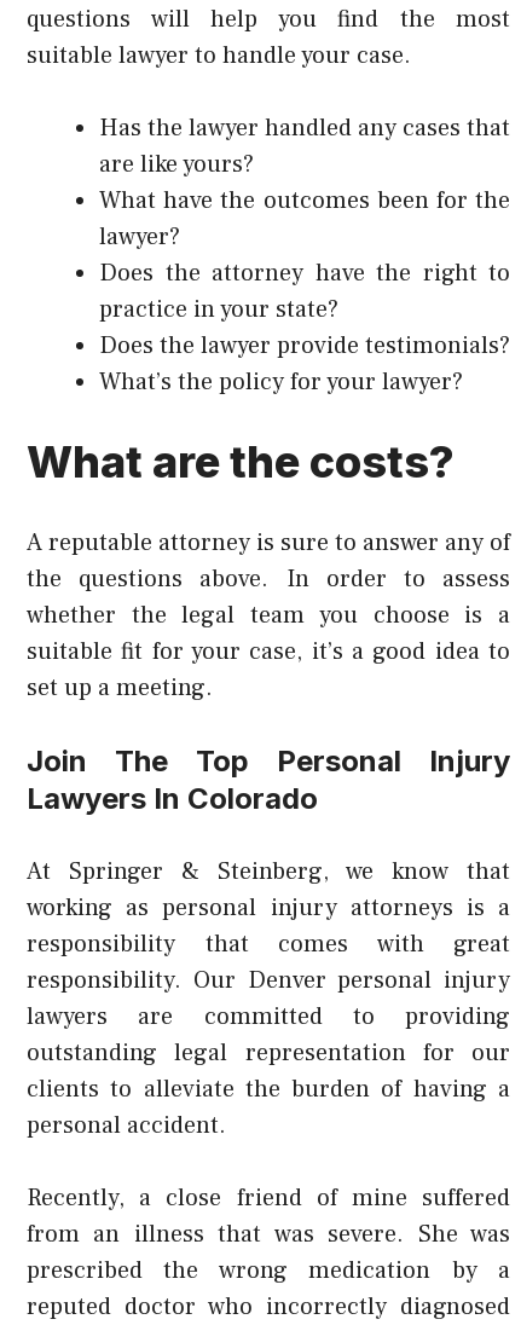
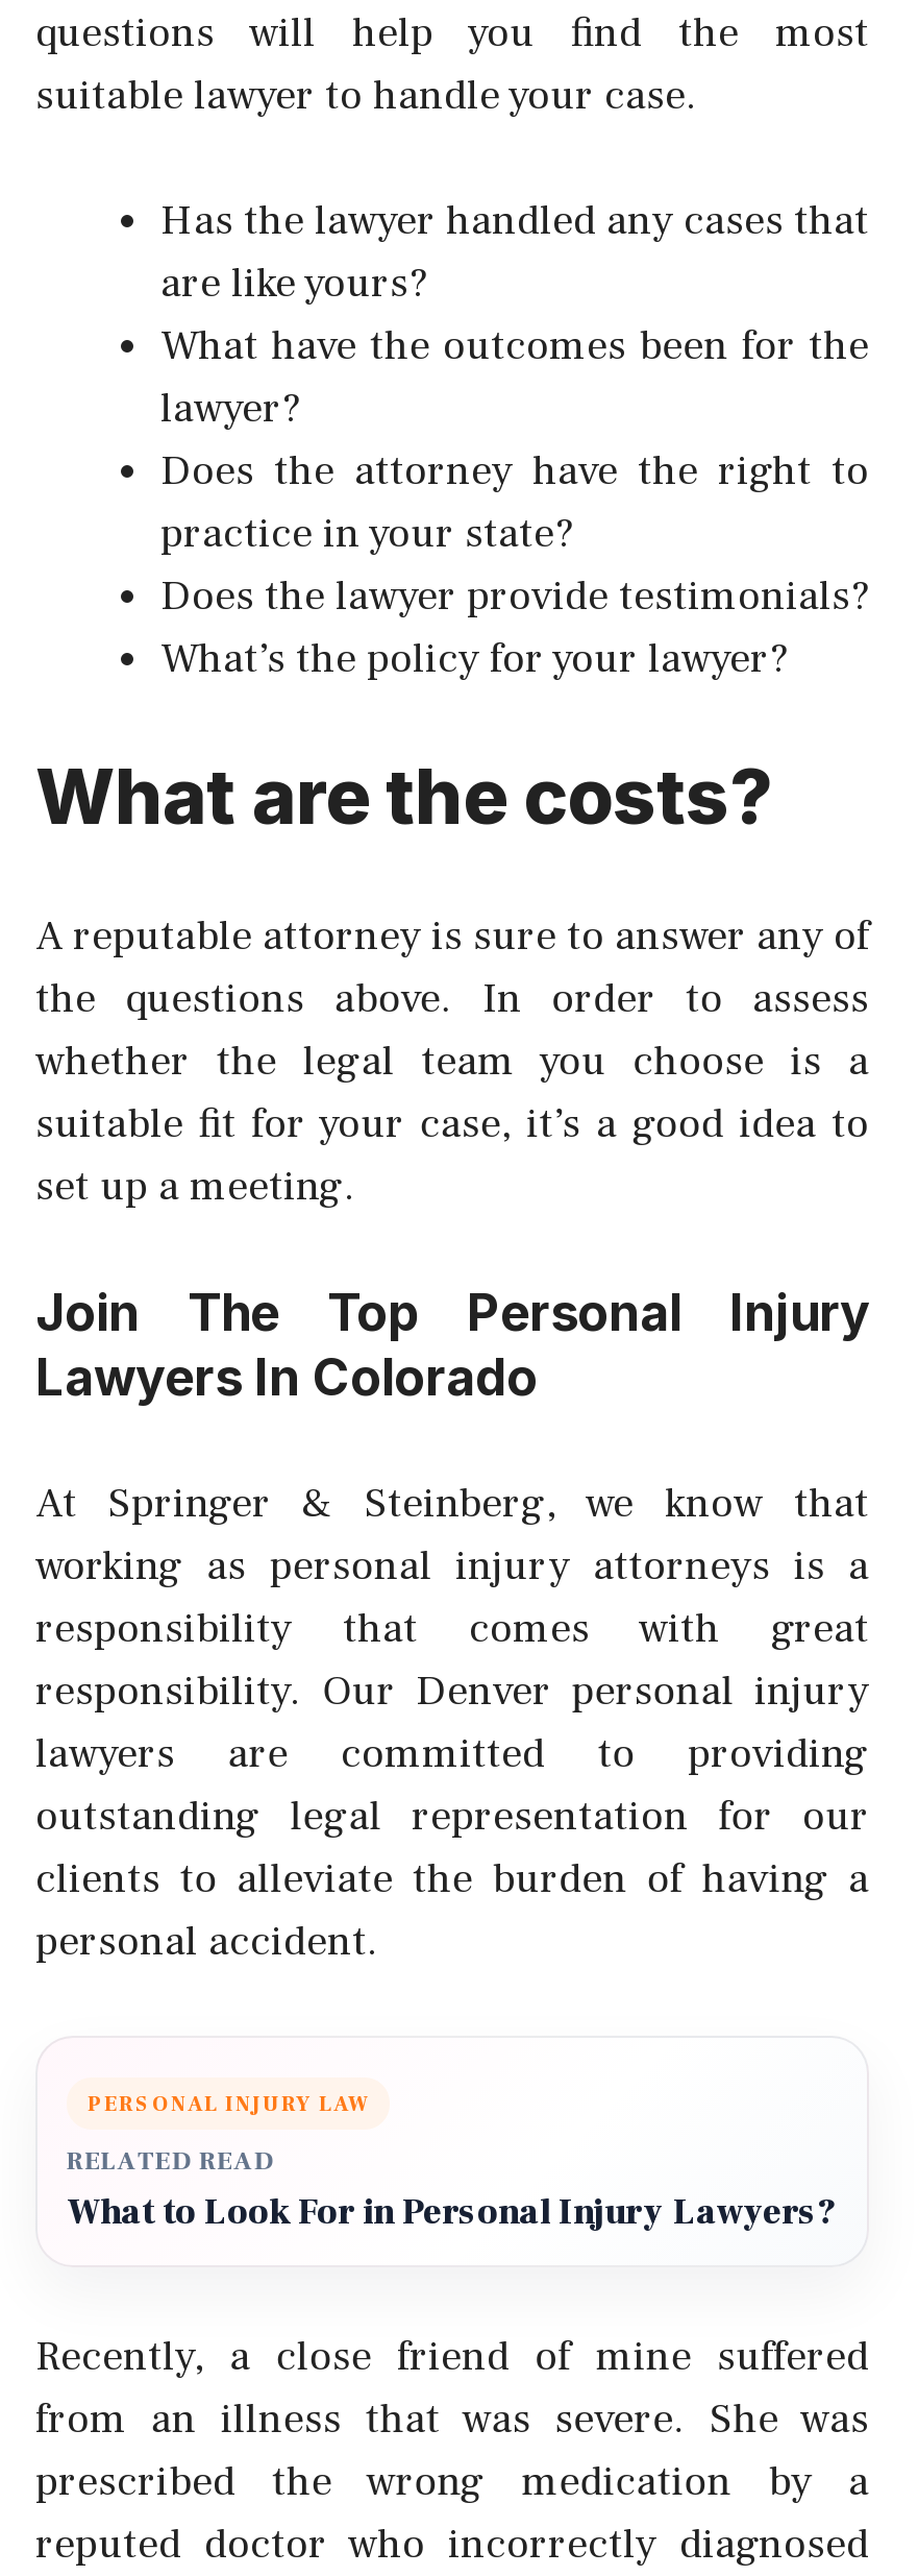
+ PERSONAL INJURY LAW
+ RELATED READ
+ What to Look For in Personal Injury Lawyers?
